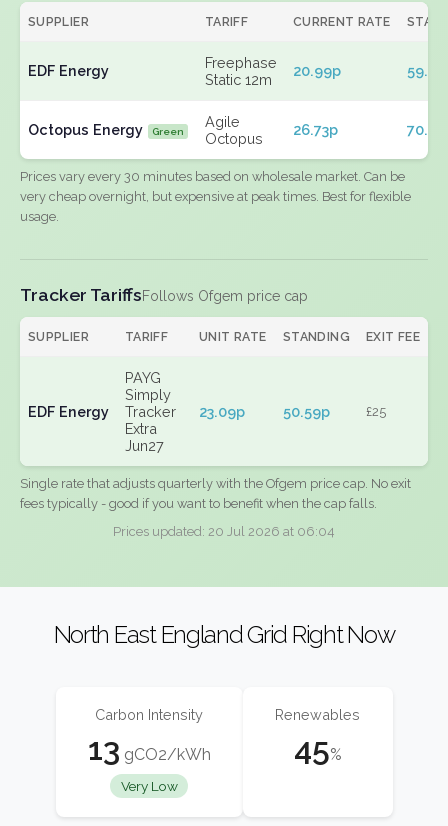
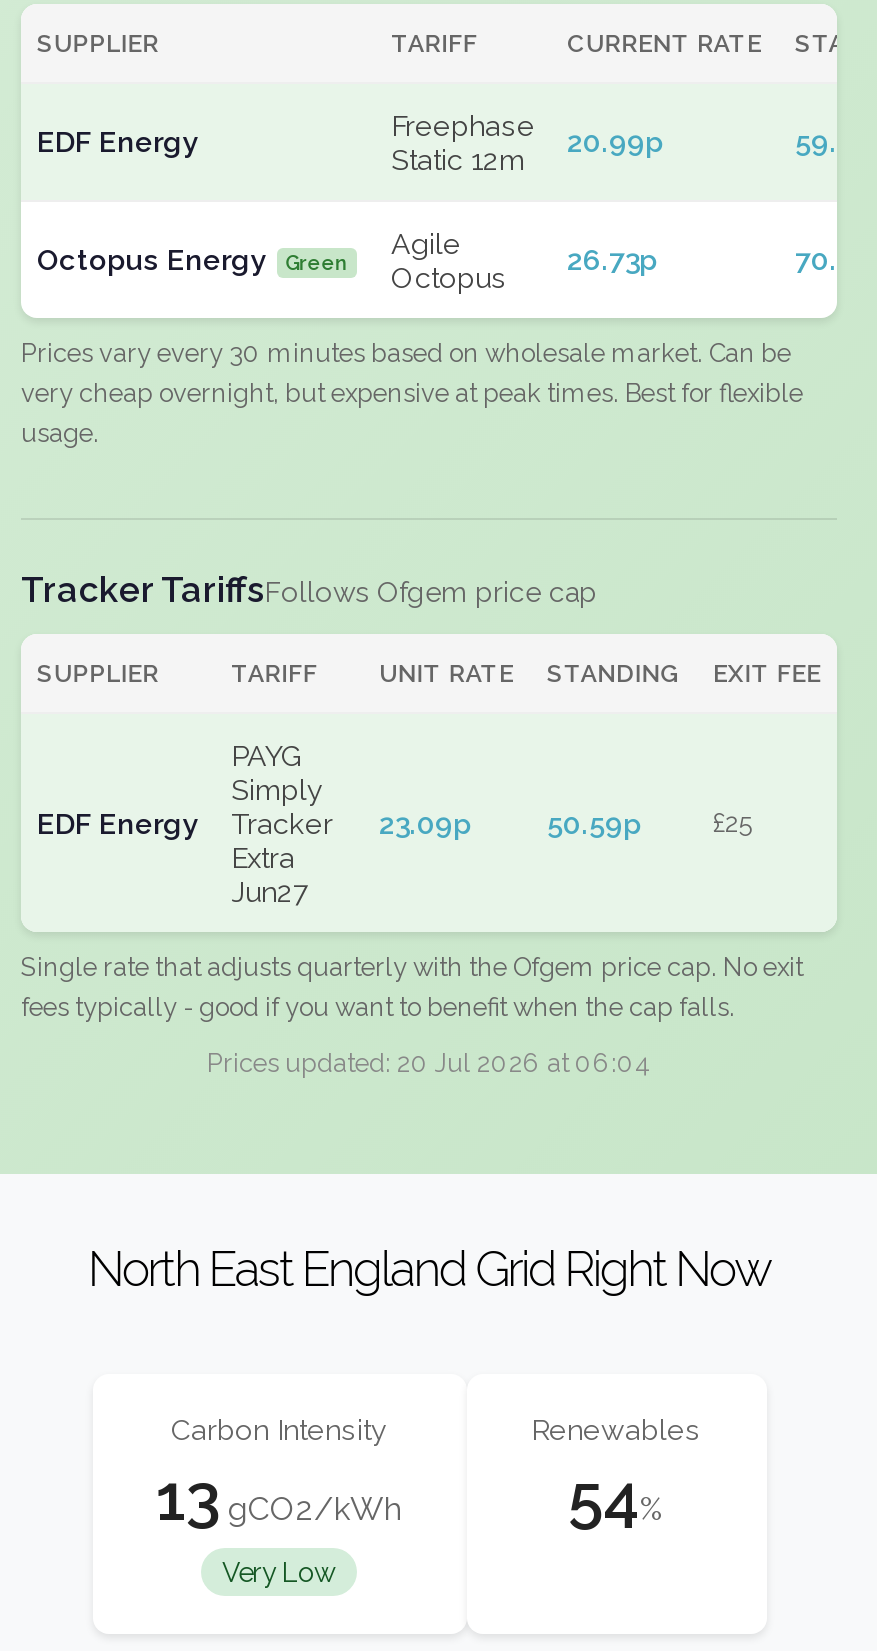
- 45%
+ 54%
